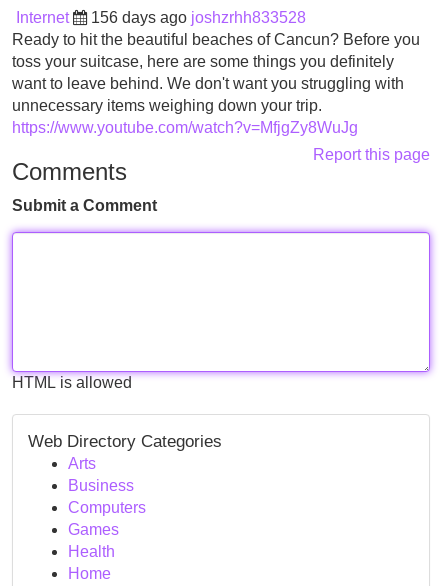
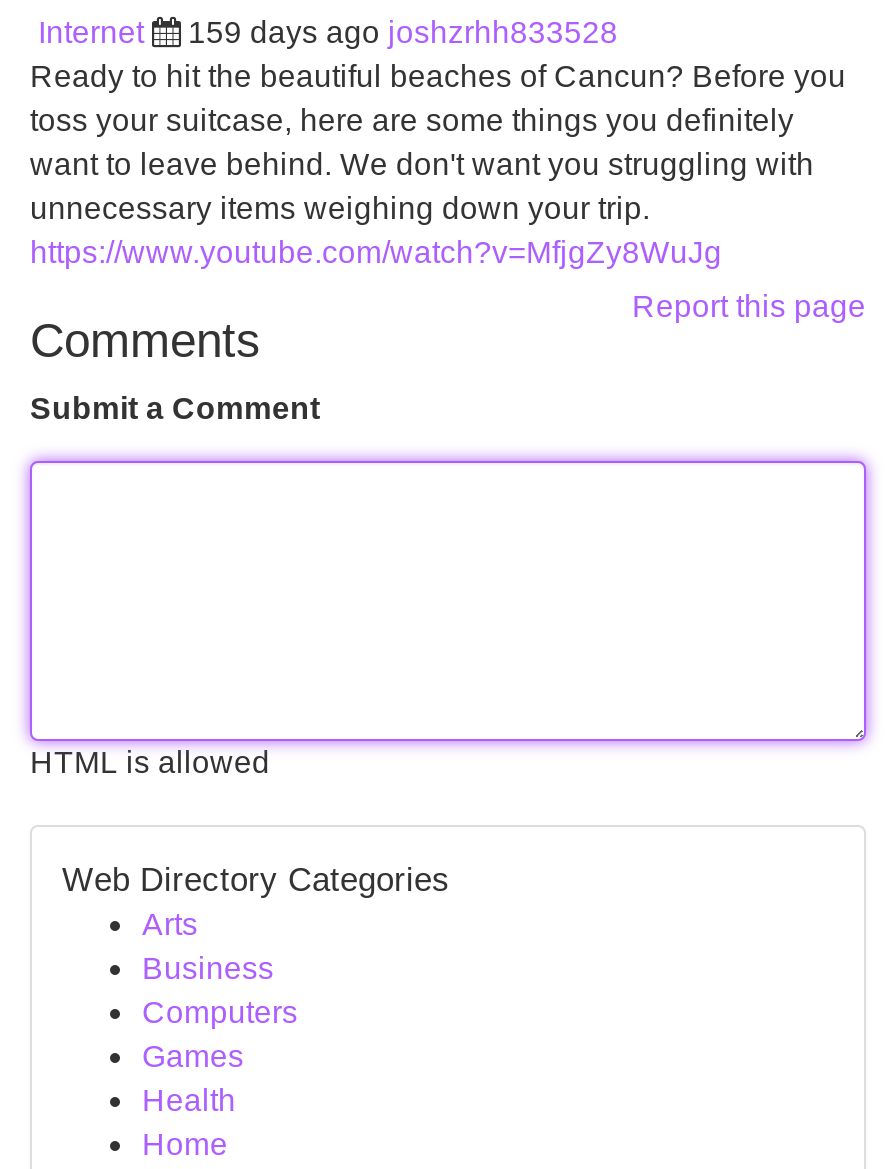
- 156 days ago joshzrhh833528
+ 159 days ago joshzrhh833528
